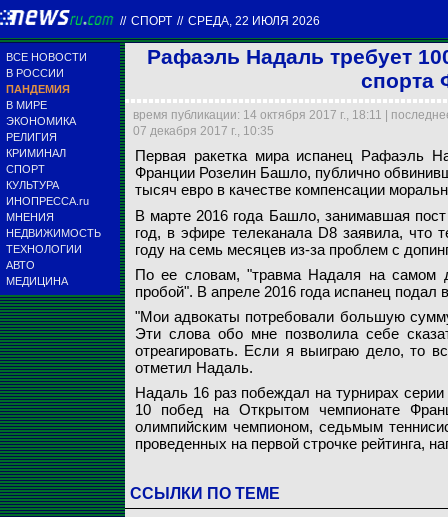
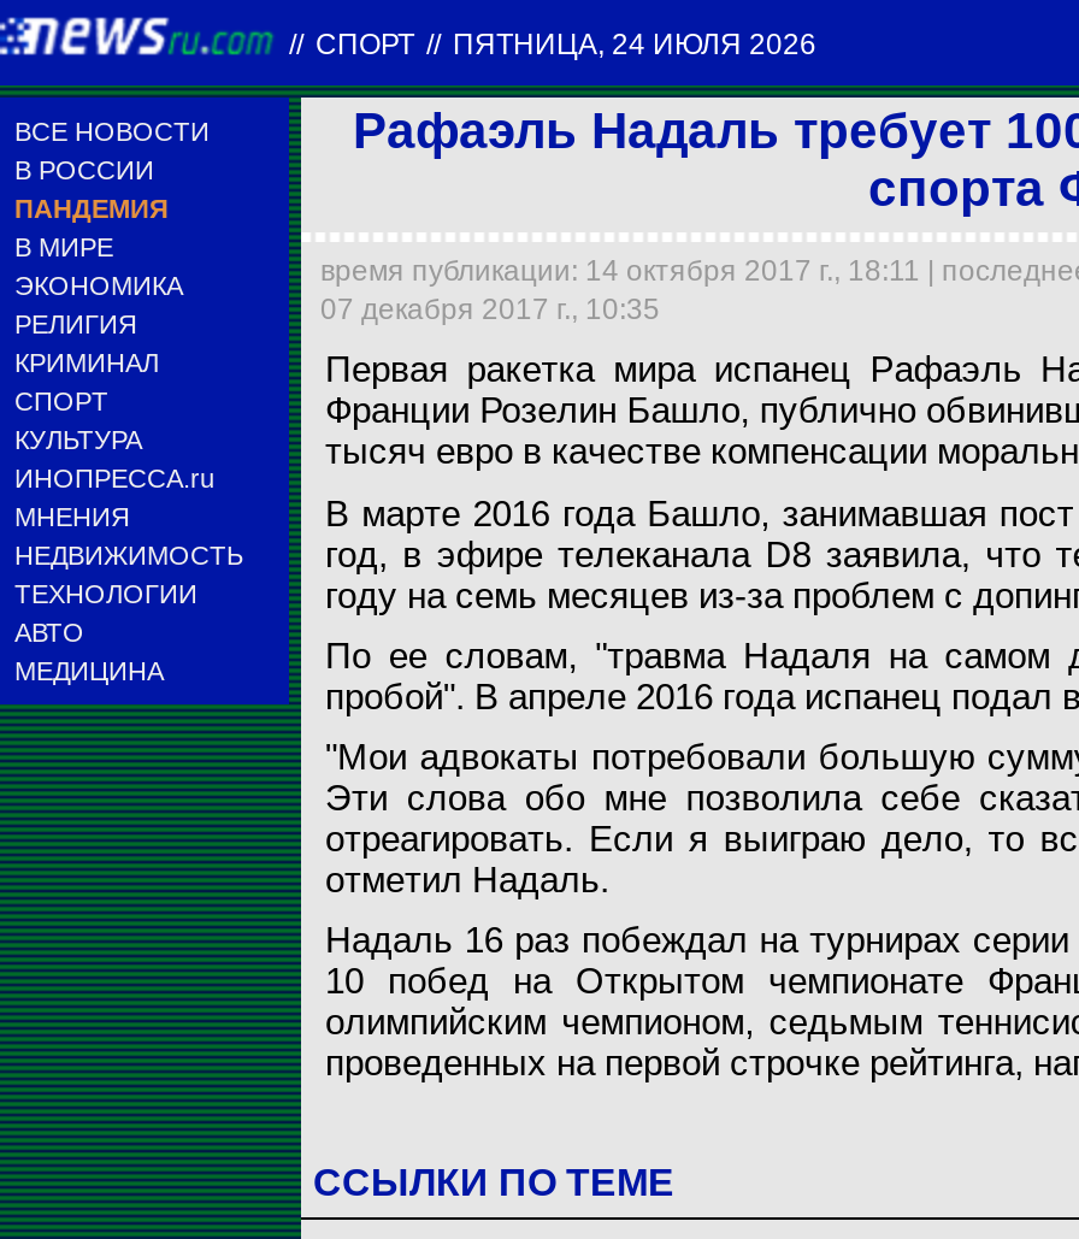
- // СПОРТ // СРЕДА, 22 ИЮЛЯ 2026
+ // СПОРТ // ПЯТНИЦА, 24 ИЮЛЯ 2026
